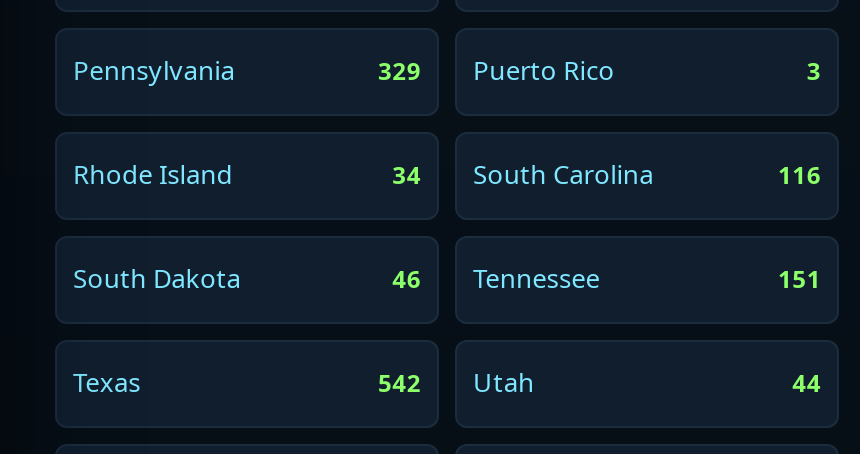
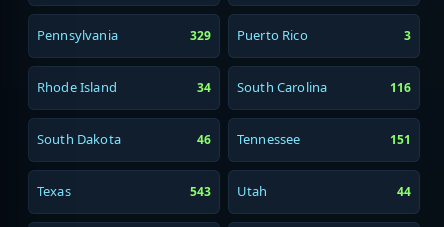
- 542 Utah
+ 543 Utah
